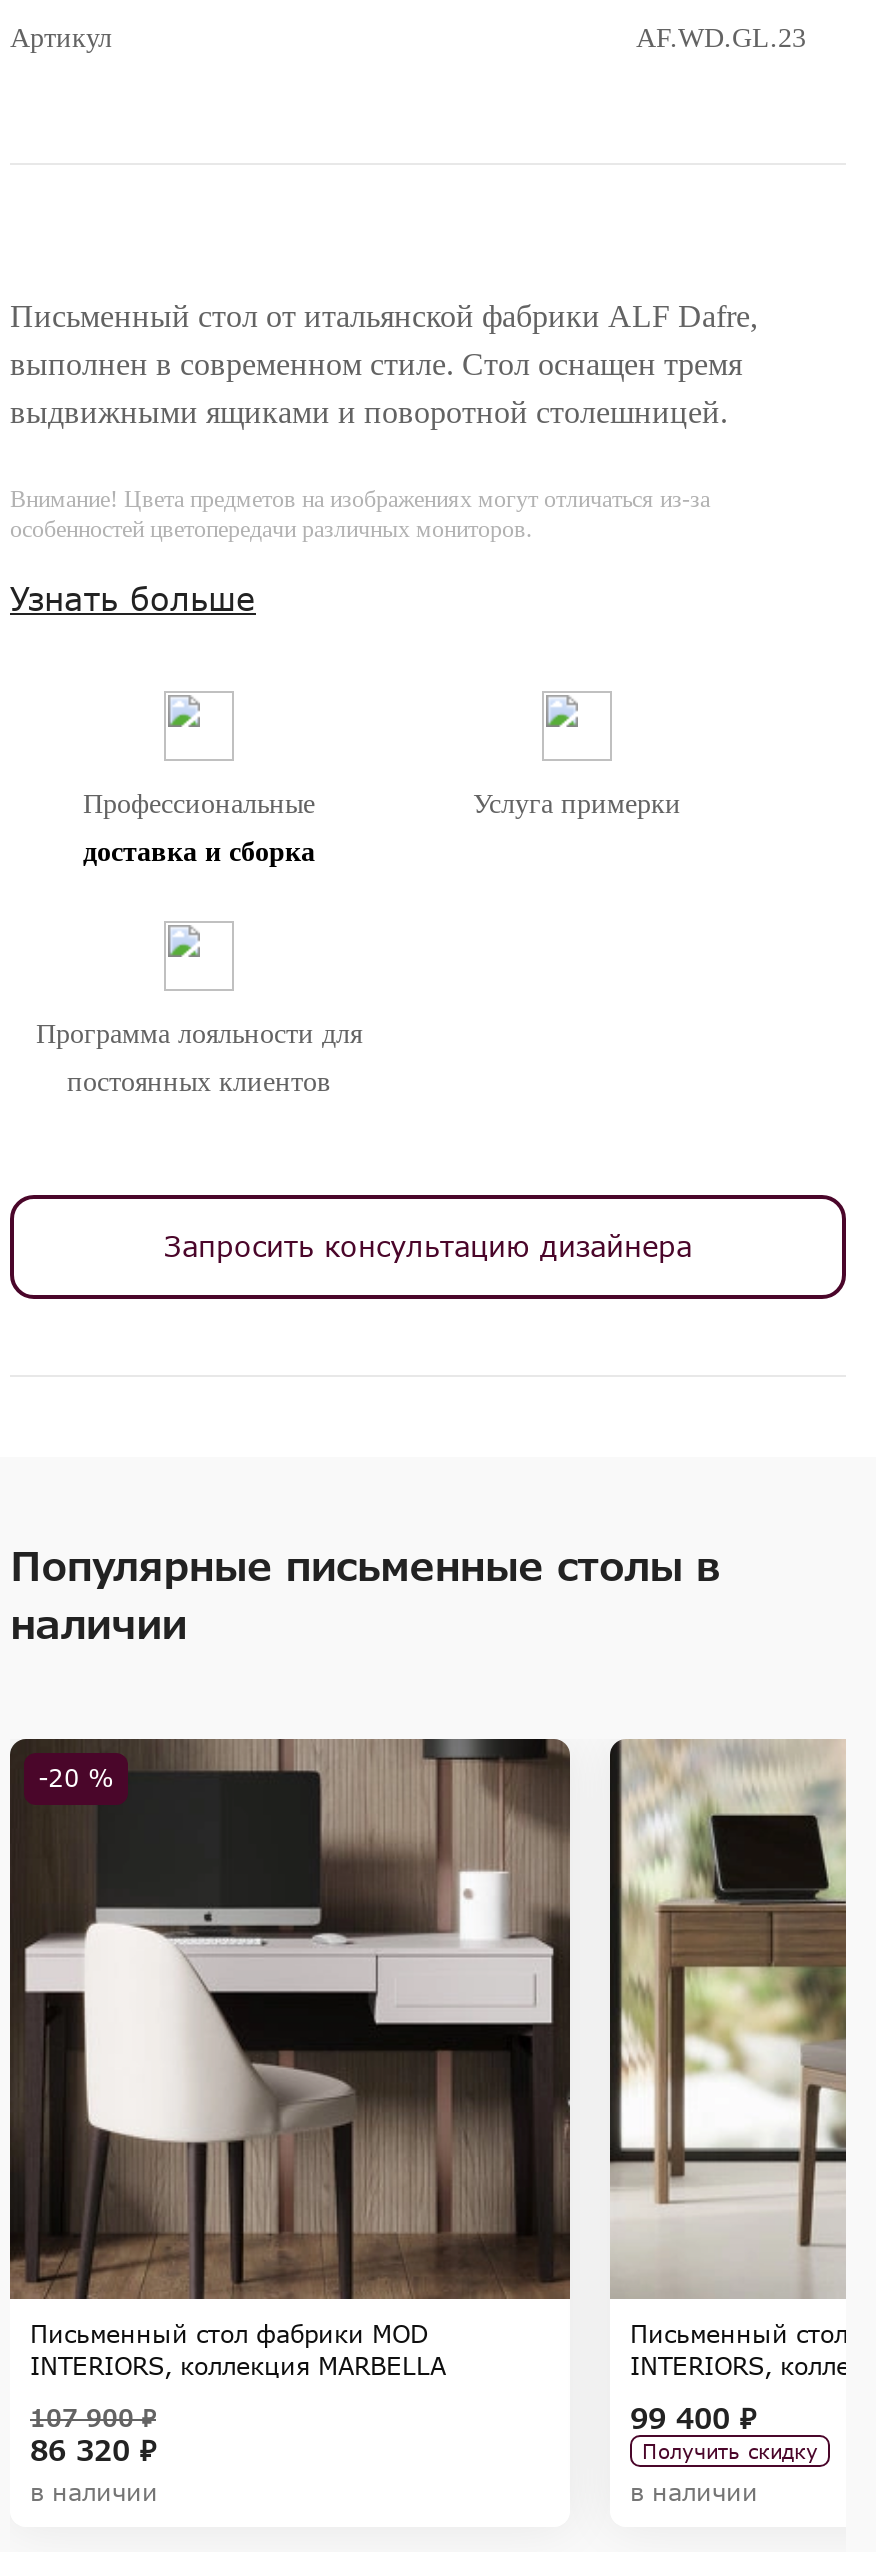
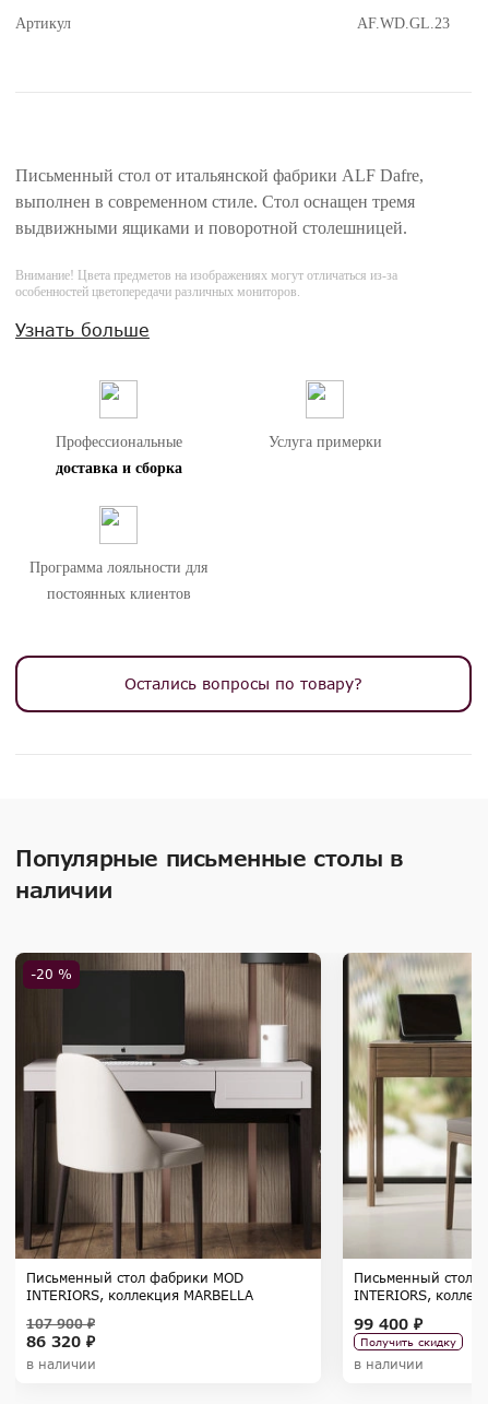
- Запросить консультацию дизайнера
+ Остались вопросы по товару?
